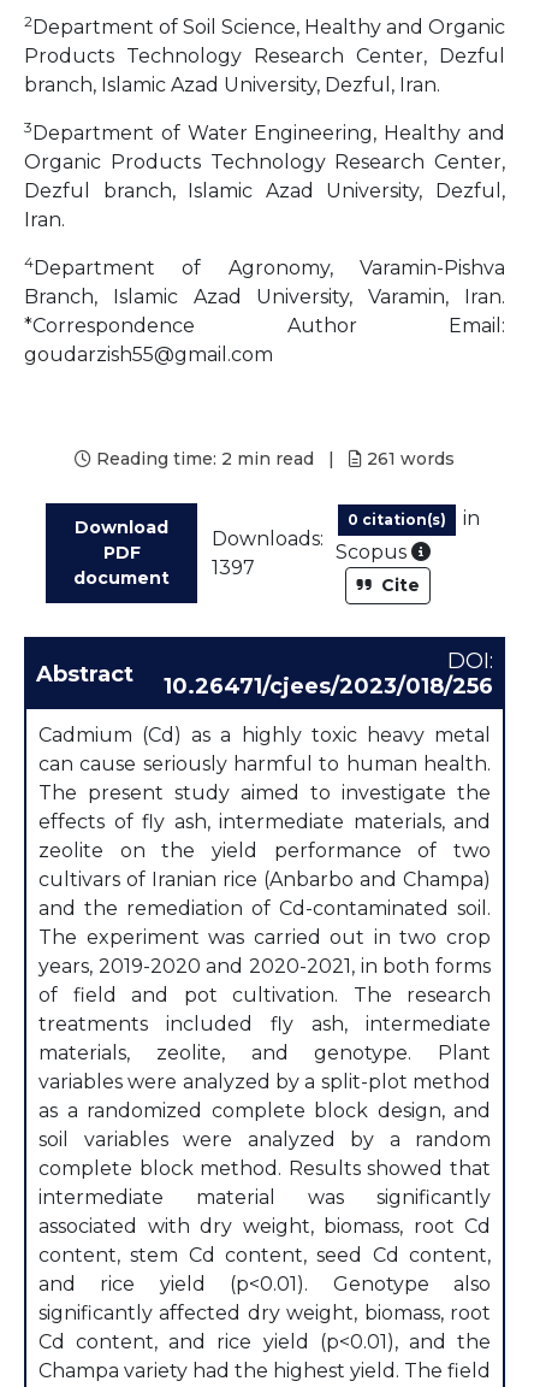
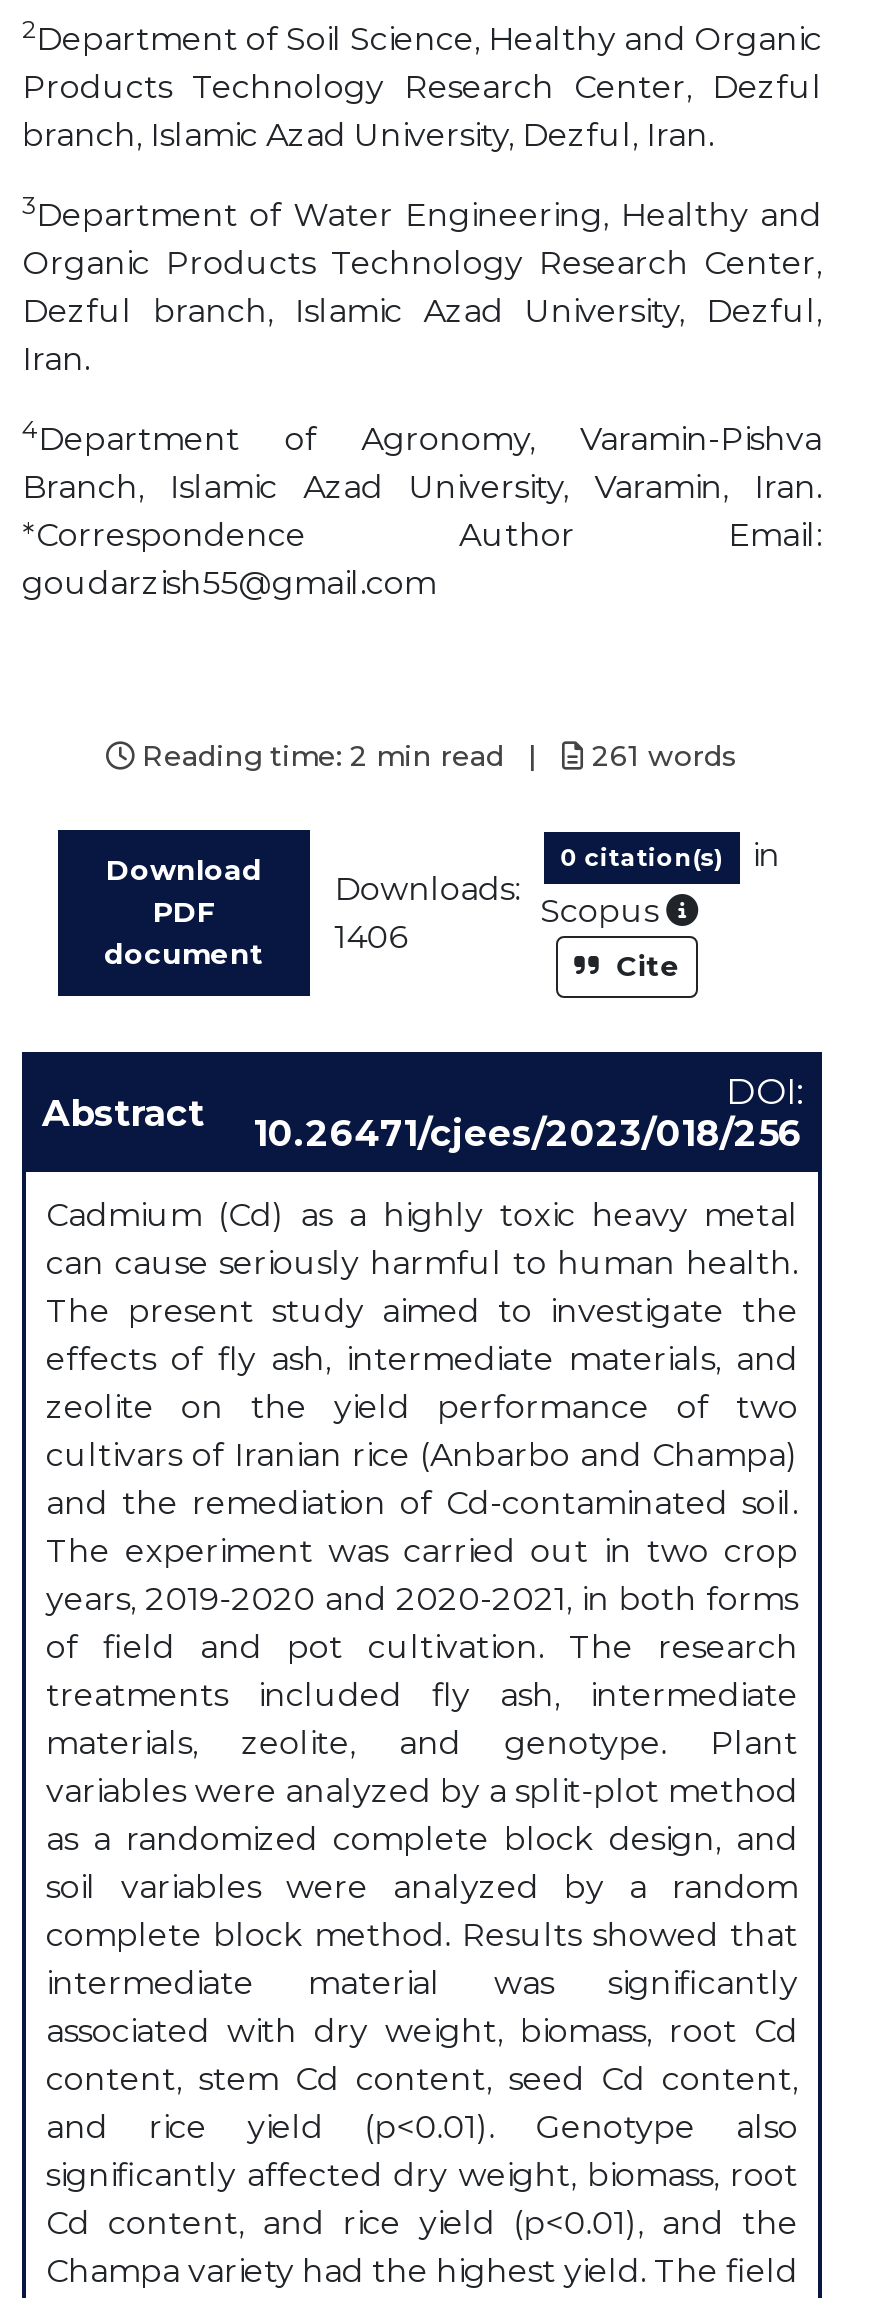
- document 1397
+ document 1406
